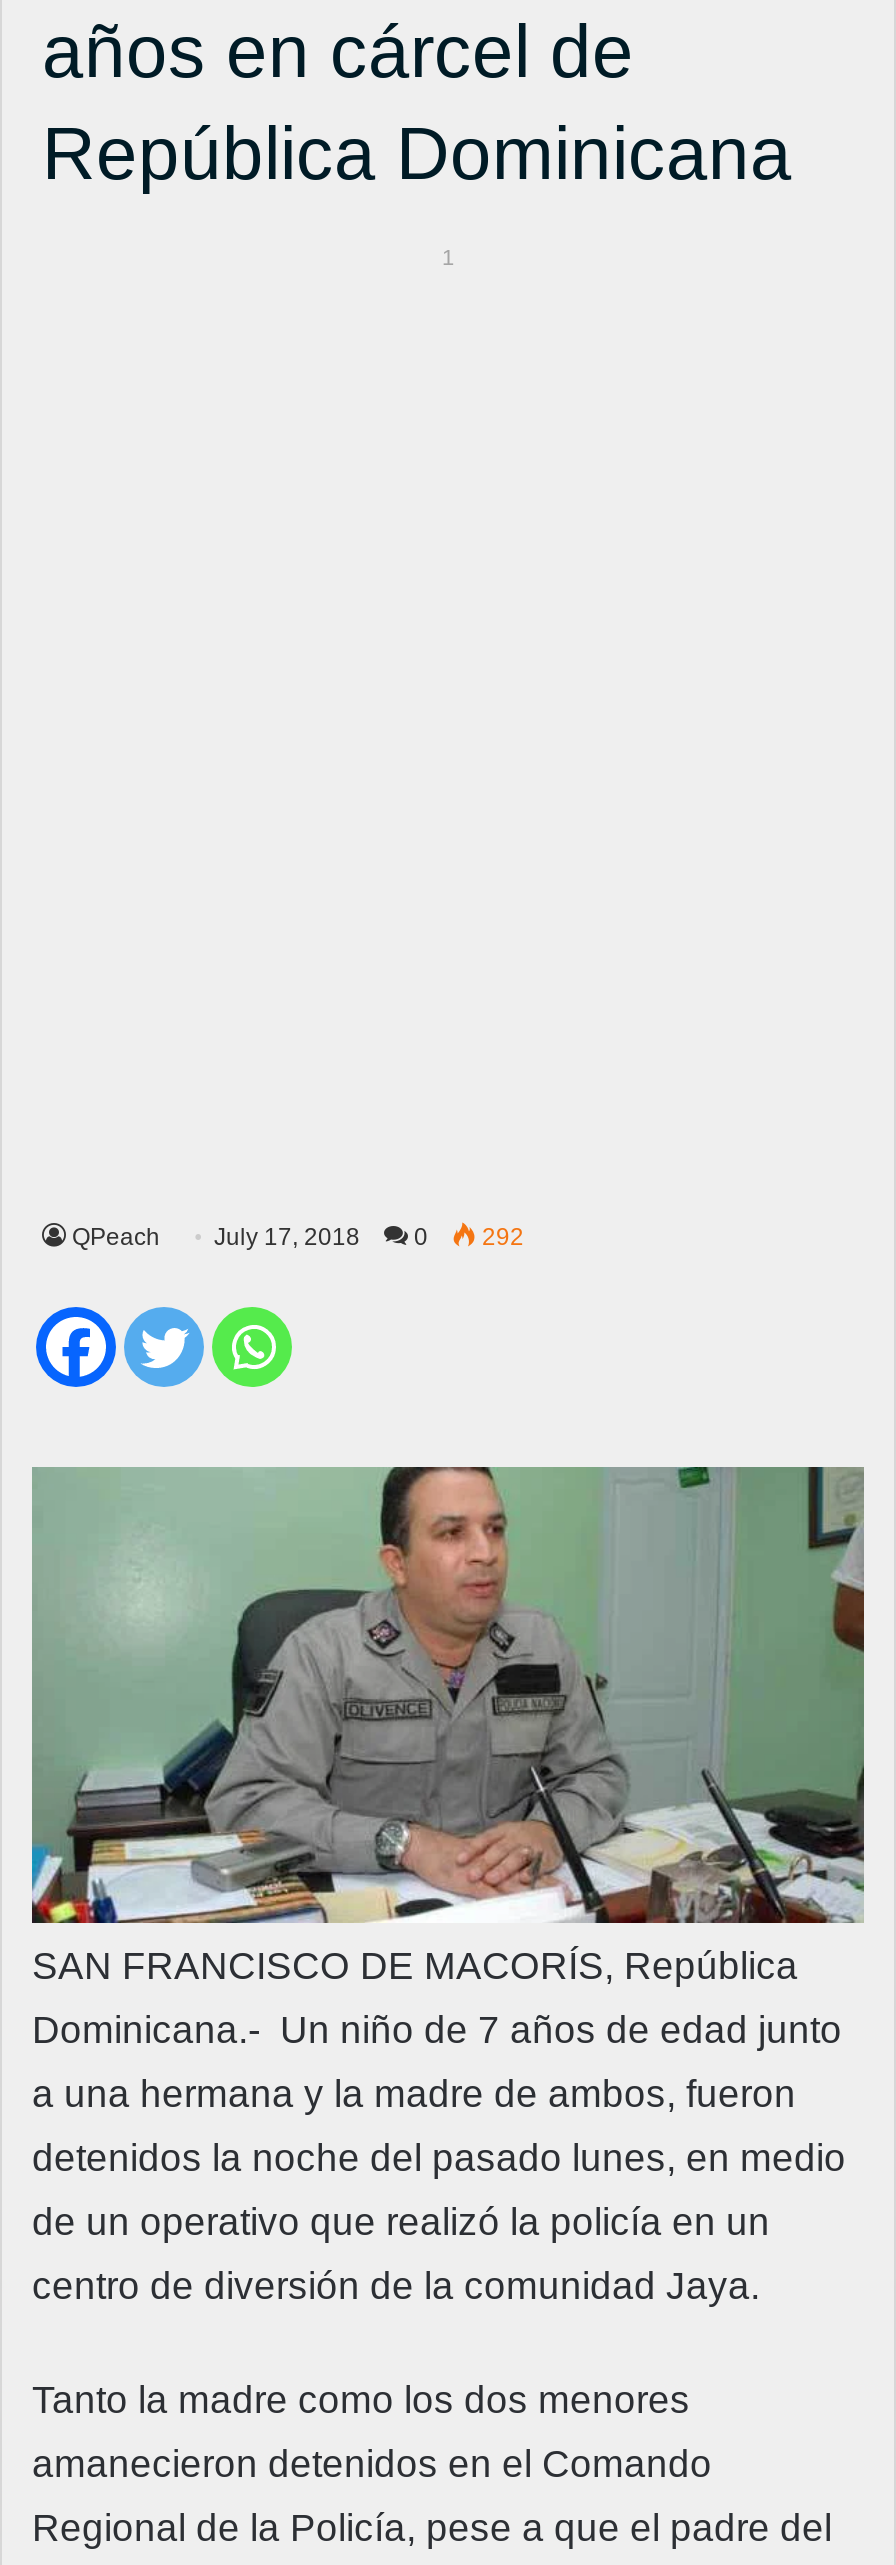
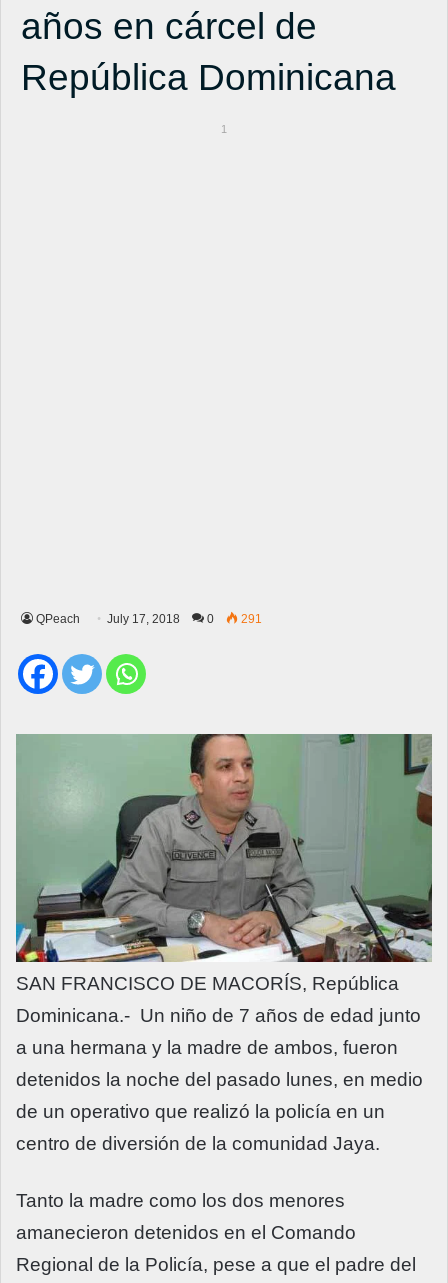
- QPeach July 17, 2018 0 292
+ QPeach July 17, 2018 0 291
